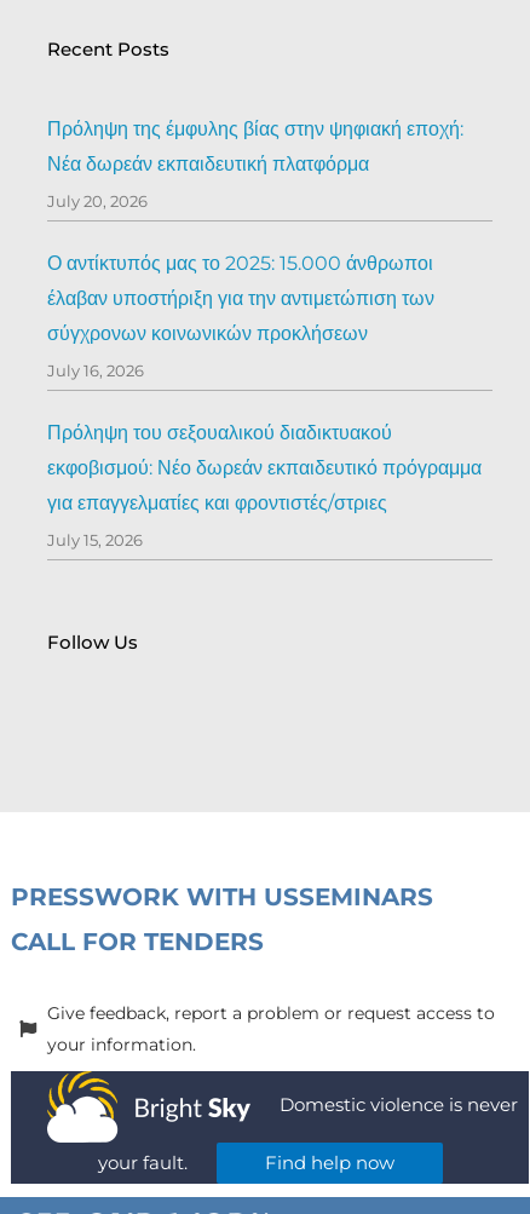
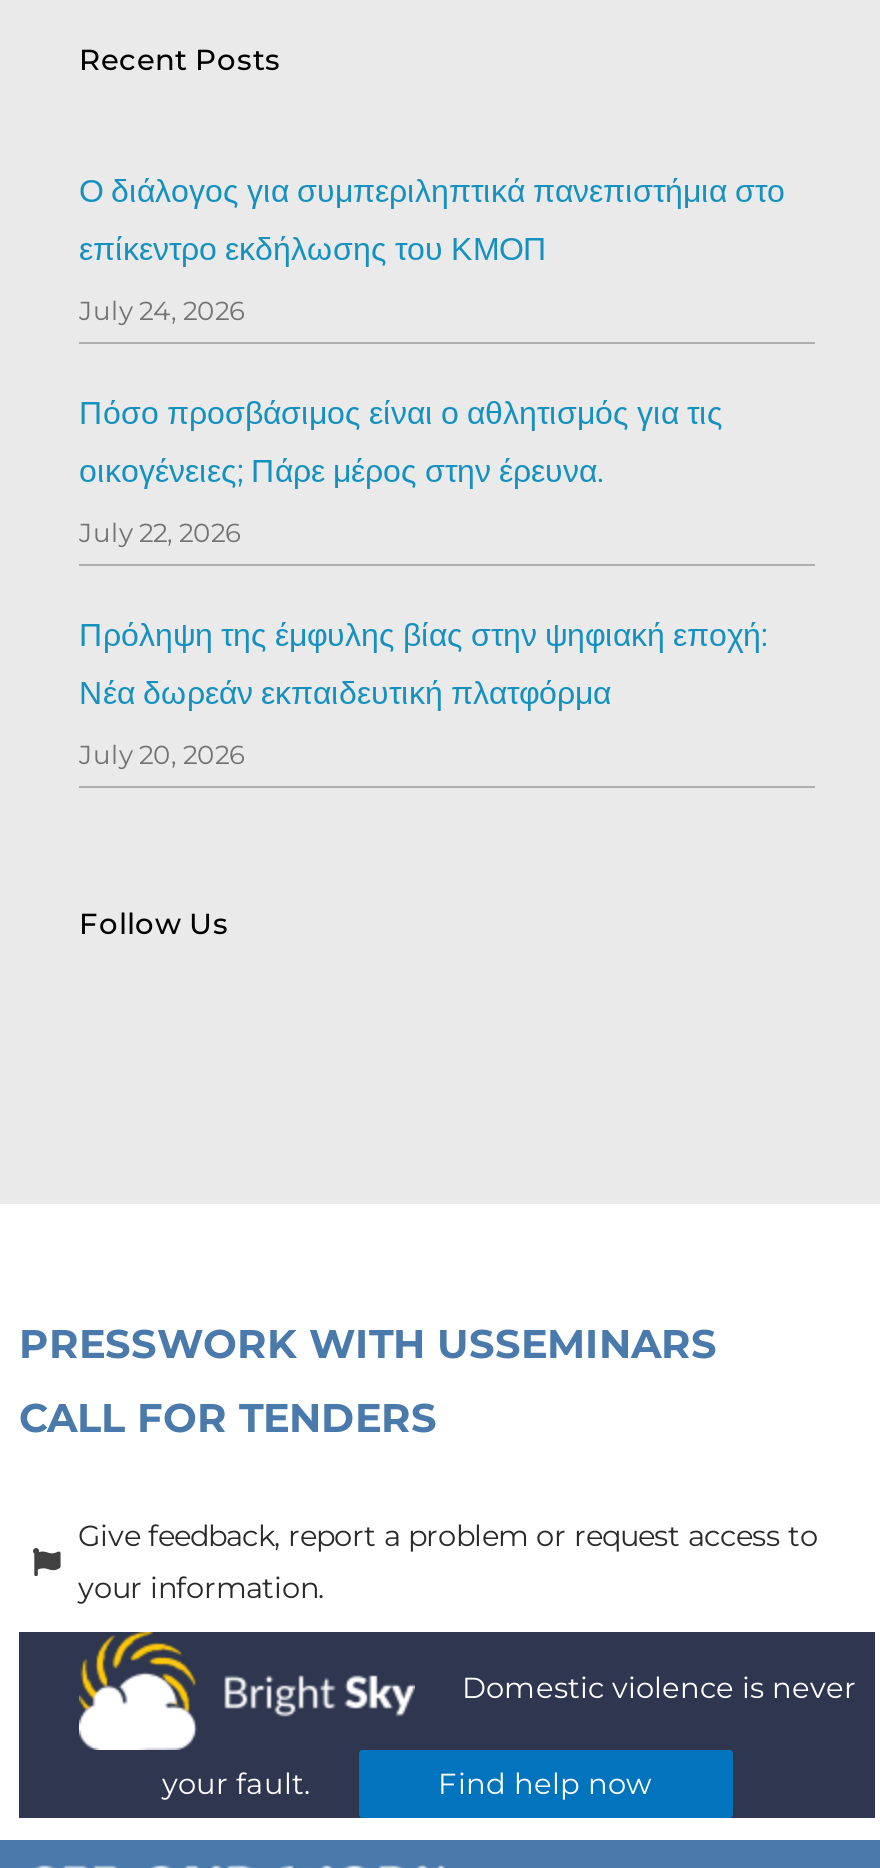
+ Ο διάλογος για συμπεριληπτικά πανεπιστήμια στο
+ επίκεντρο εκδήλωσης του ΚΜΟΠ
+ July 24, 2026
+ Πόσο προσβάσιμος είναι ο αθλητισμός για τις
+ οικογένειες; Πάρε μέρος στην έρευνα.
+ July 22, 2026

moved down: Πρόληψη της έμφυλης βίας στην ψηφιακή εποχή: | Νέα δωρεάν εκπαιδευτική πλατφόρμα | July 20, 2026

- Ο αντίκτυπός μας το 2025: 15.000 άνθρωποι
- έλαβαν υποστήριξη για την αντιμετώπιση των
- σύγχρονων κοινωνικών προκλήσεων
- July 16, 2026
- Πρόληψη του σεξουαλικού διαδικτυακού
- εκφοβισμού: Νέο δωρεάν εκπαιδευτικό πρόγραμμα
- για επαγγελματίες και φροντιστές/στριες
- July 15, 2026
